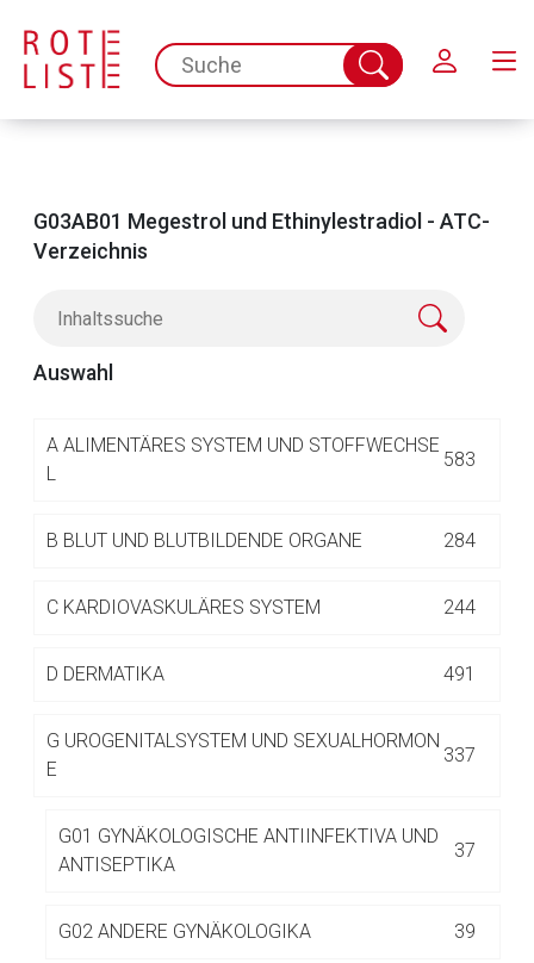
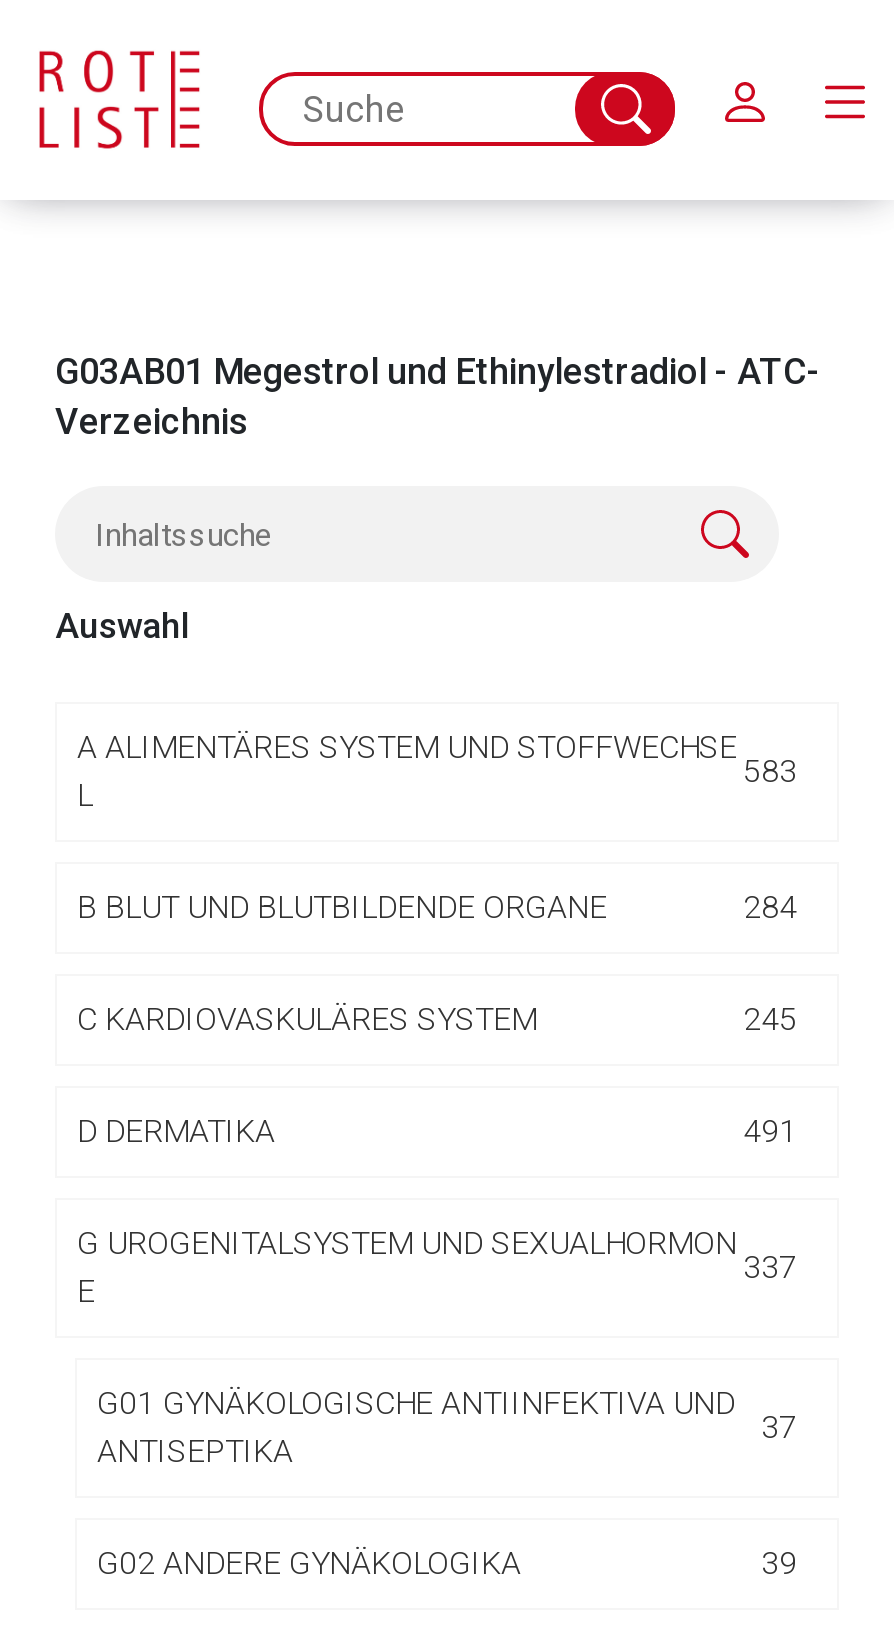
- 244
+ 245
